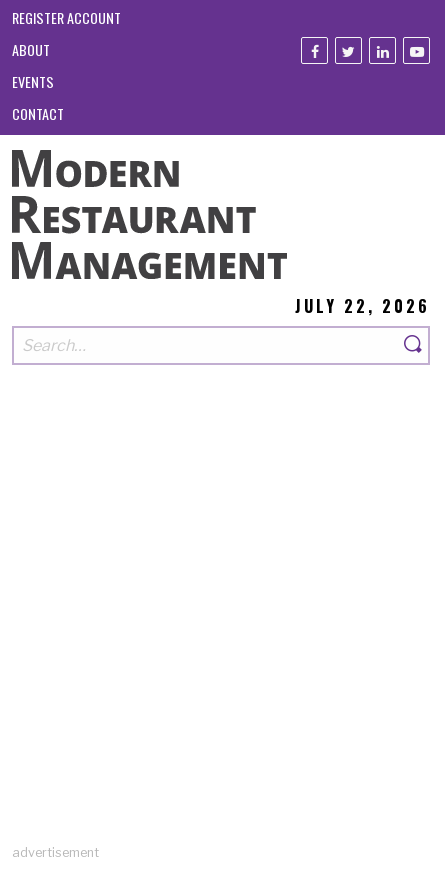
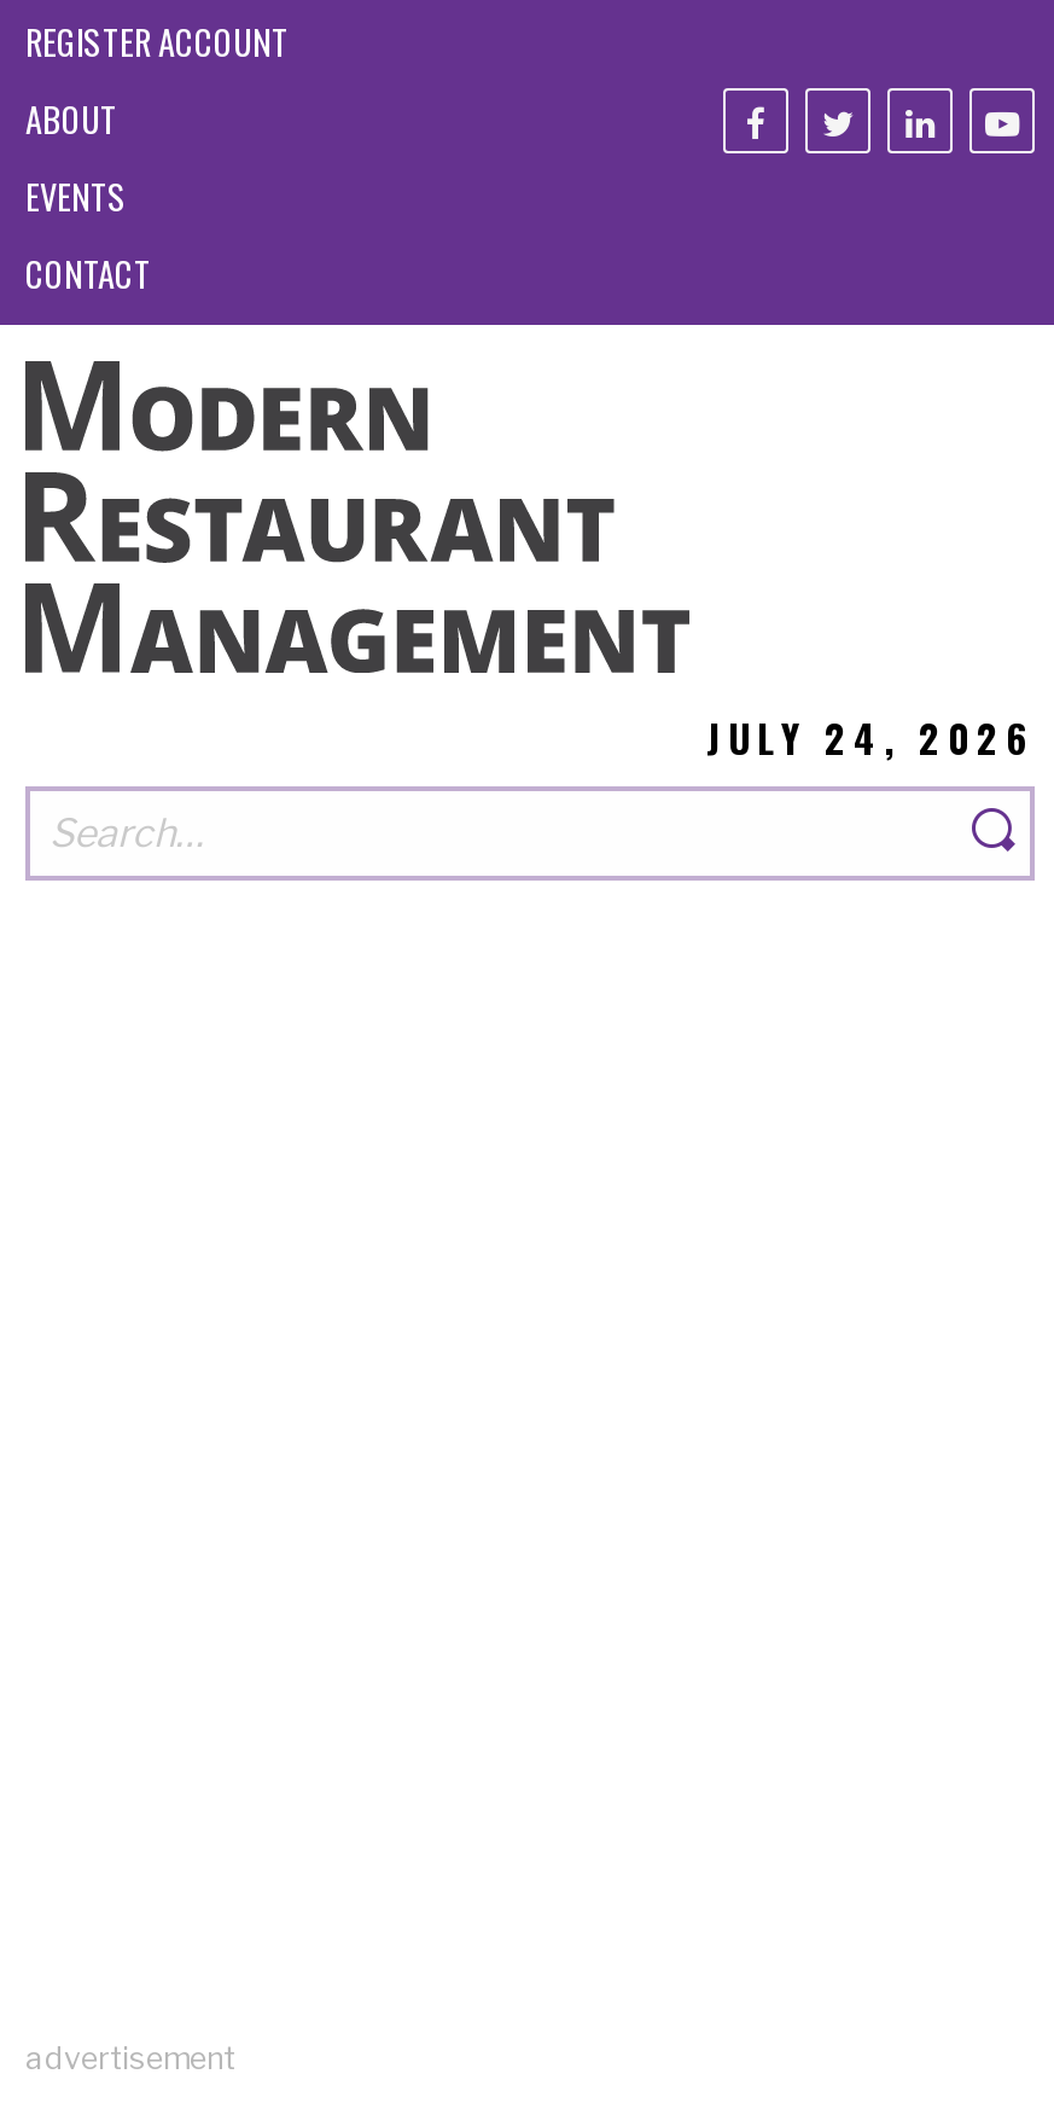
- JULY 22, 2026
+ JULY 24, 2026
